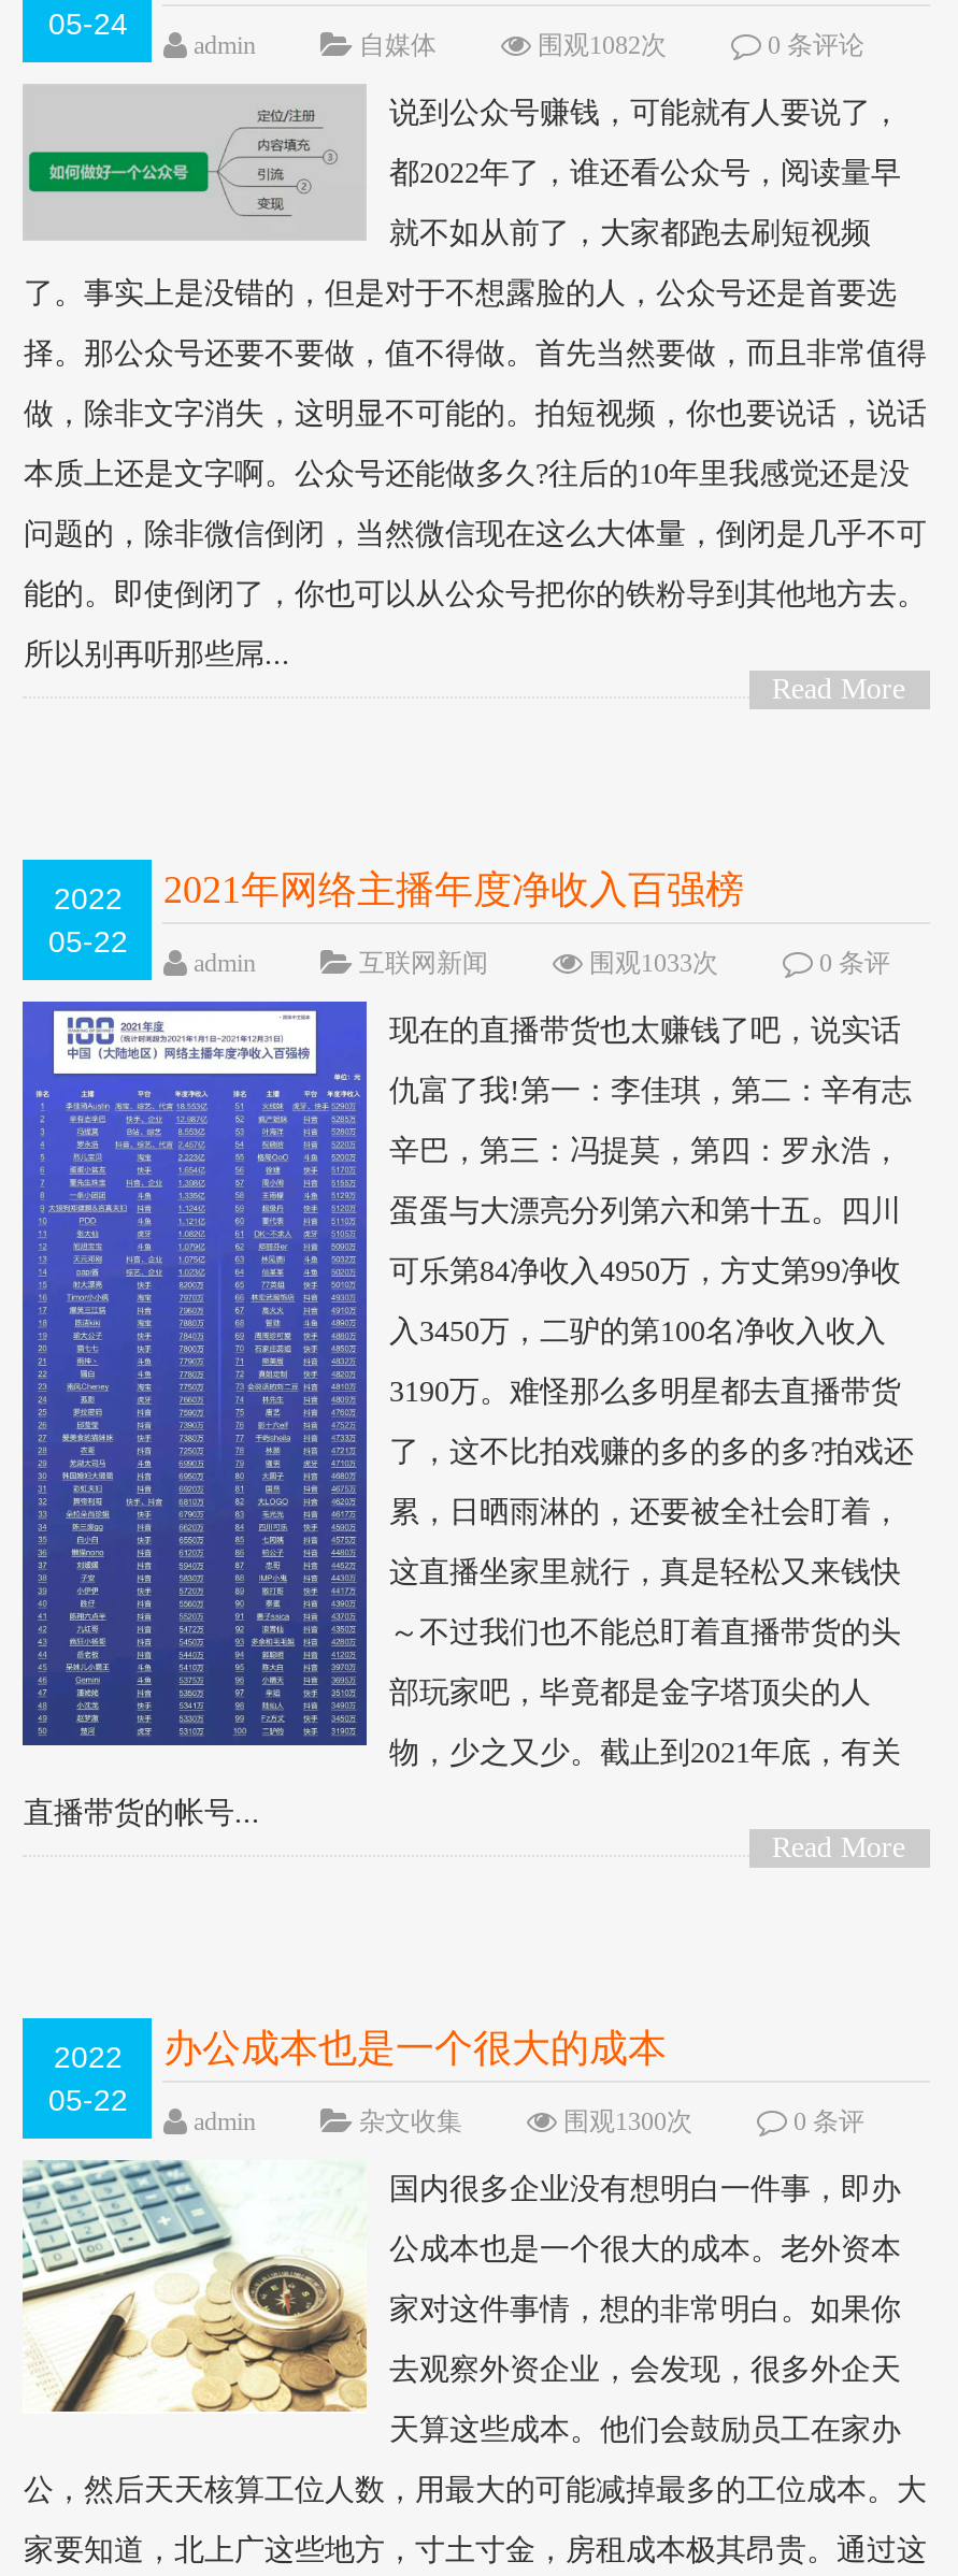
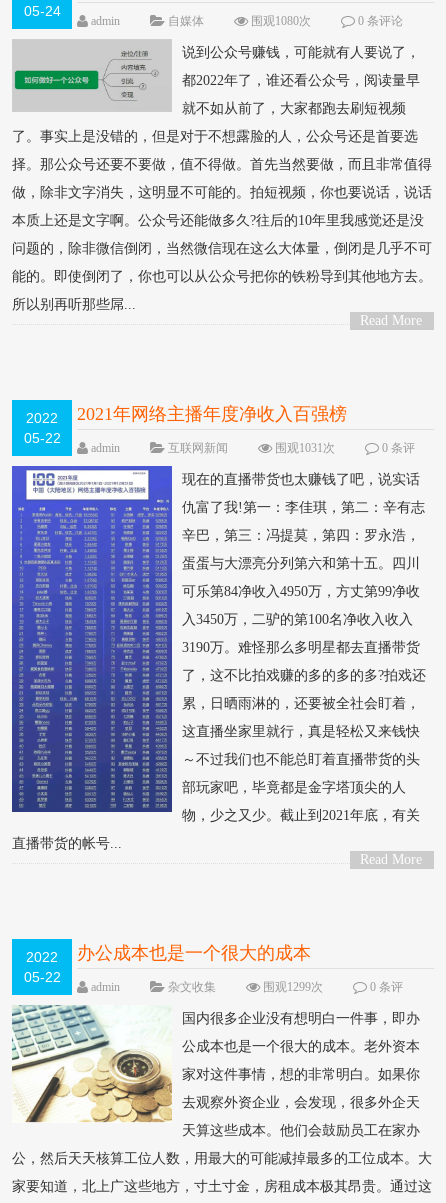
- 围观1082次
+ 围观1080次

- 围观1033次
+ 围观1031次

- 围观1300次
+ 围观1299次
